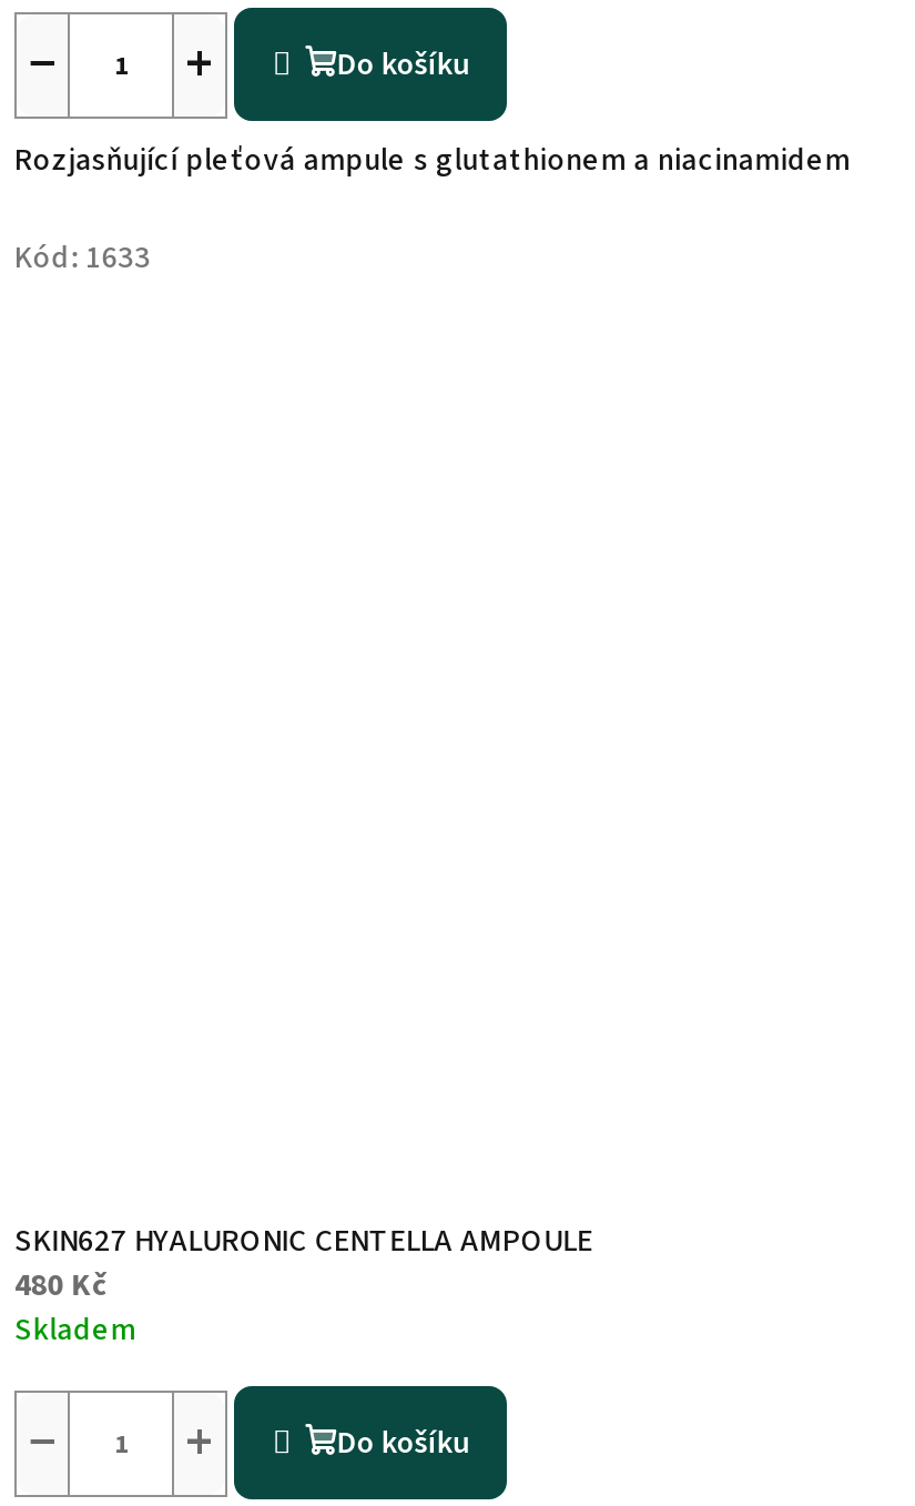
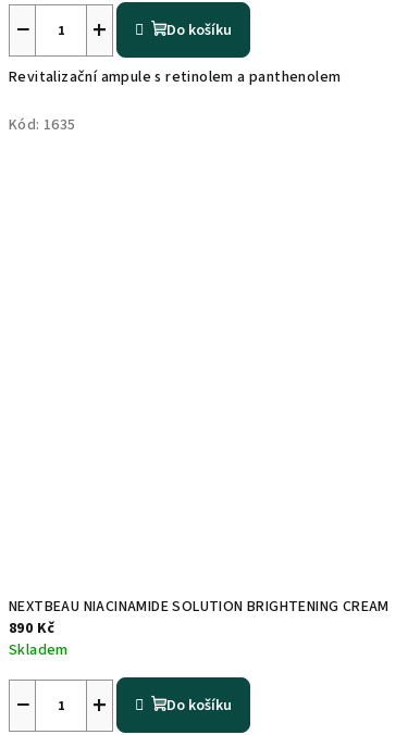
- Rozjasňující pleťová ampule s glutathionem a niacinamidem
+ Revitalizační ampule s retinolem a panthenolem

- Kód: 1633
+ Kód: 1635

- SKIN627 HYALURONIC CENTELLA AMPOULE
- 480 Kč
+ NEXTBEAU NIACINAMIDE SOLUTION BRIGHTENING CREAM
+ 890 Kč
